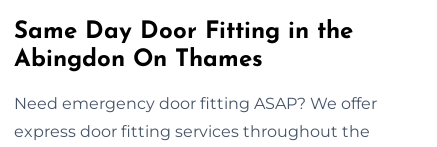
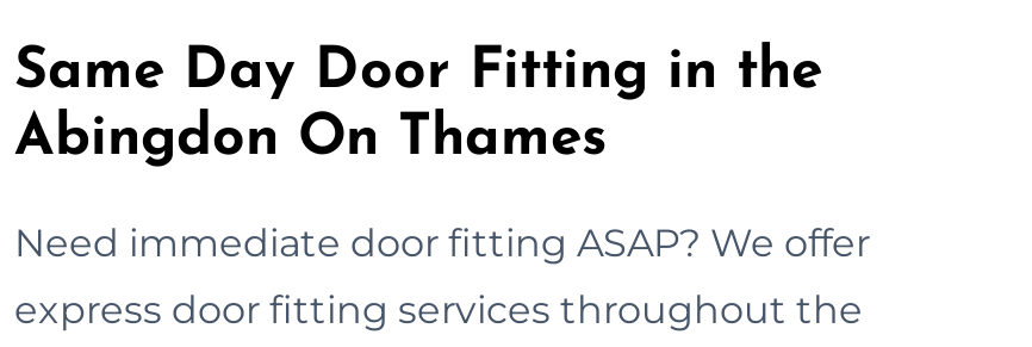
- Need emergency door fitting ASAP? We offer
+ Need immediate door fitting ASAP? We offer
